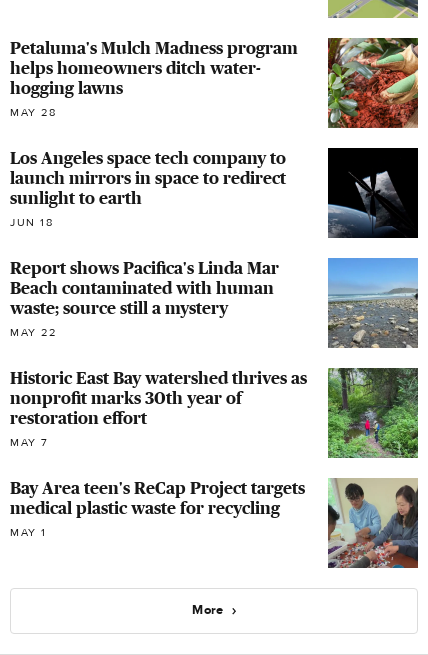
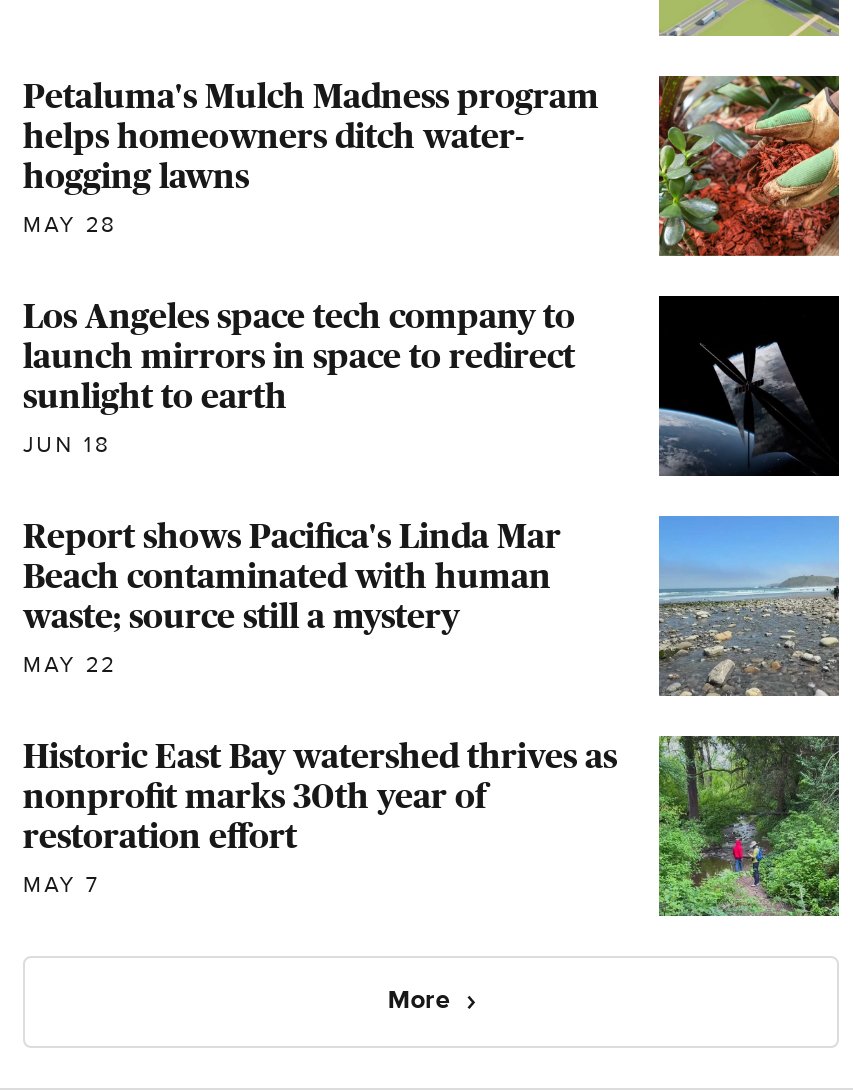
- [image]
- Bay Area teen's ReCap Project targets
- medical plastic waste for recycling
- MAY 1
